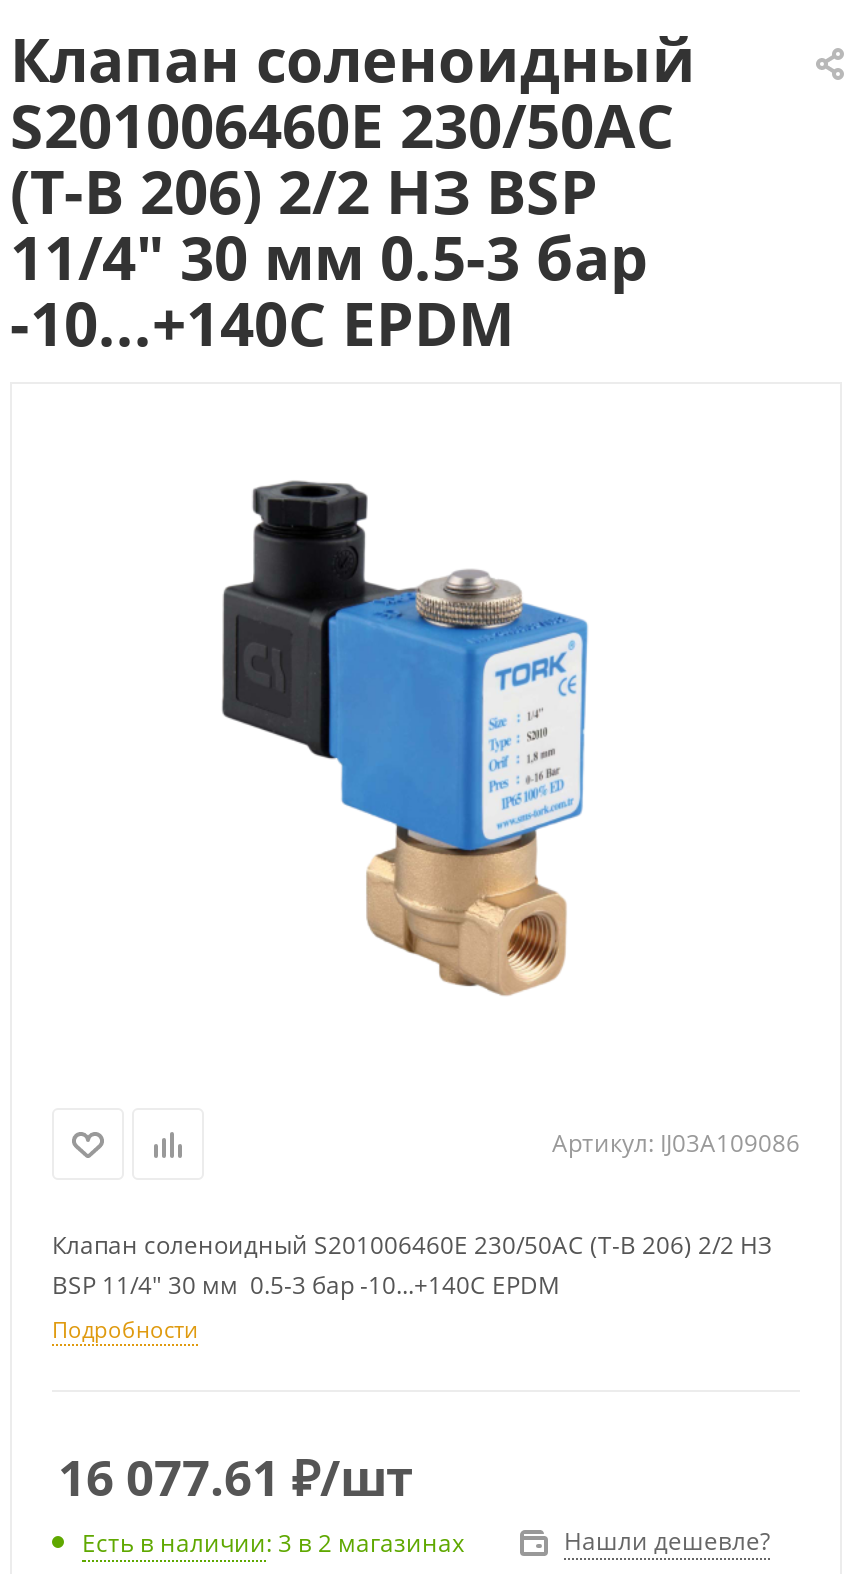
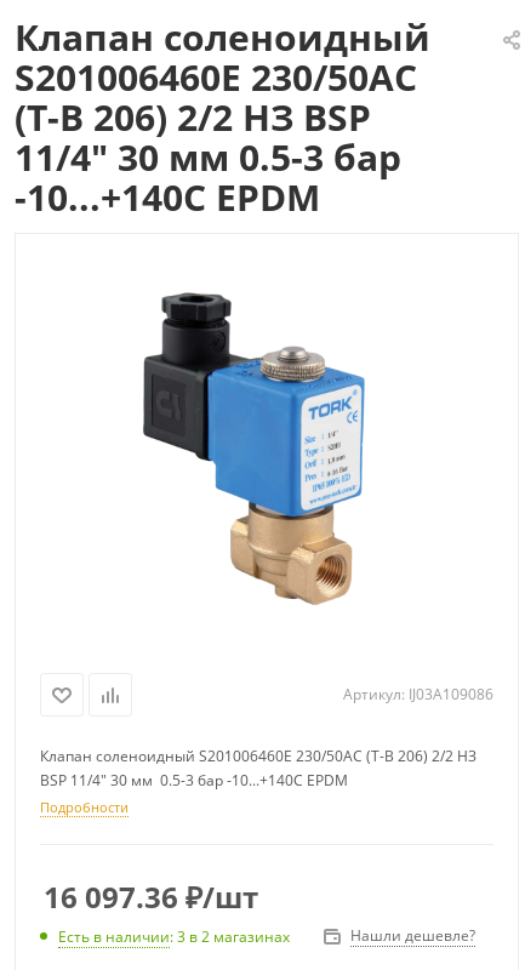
- 16 077.61 ₽/шт
+ 16 097.36 ₽/шт
